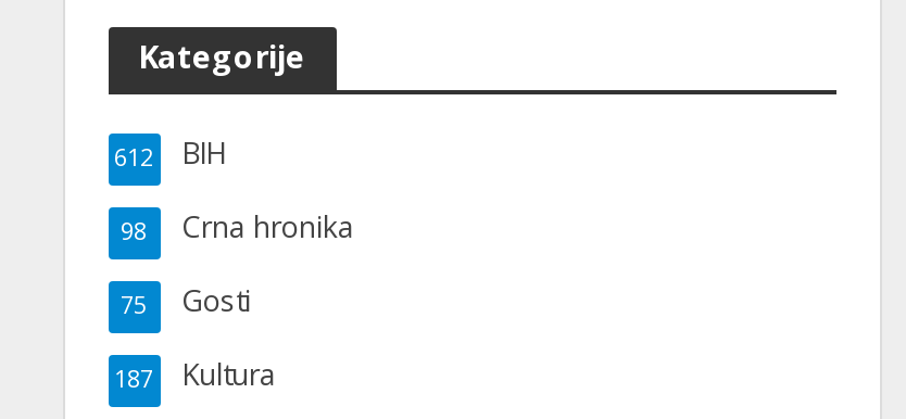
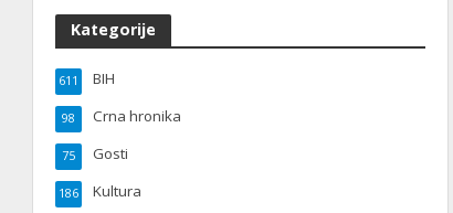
- 612 BIH
+ 611 BIH

- 187 Kultura
+ 186 Kultura
